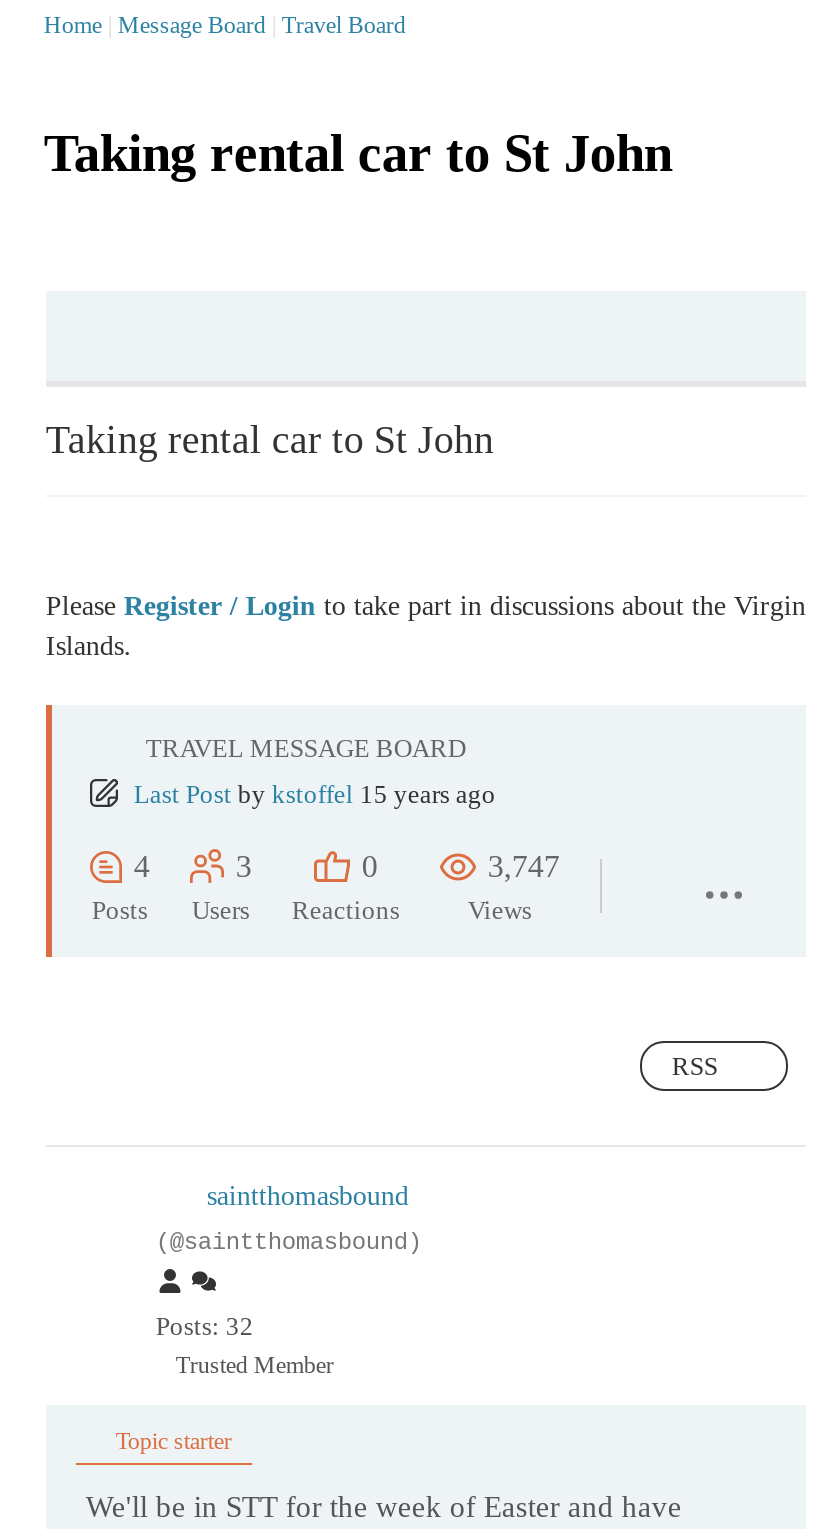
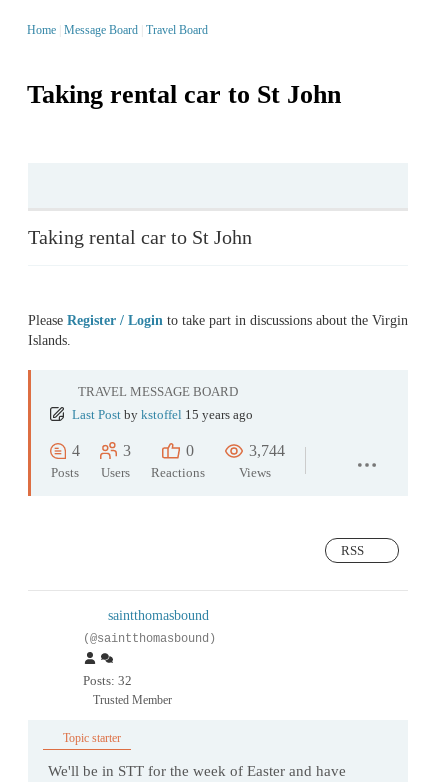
- 3,747
+ 3,744
